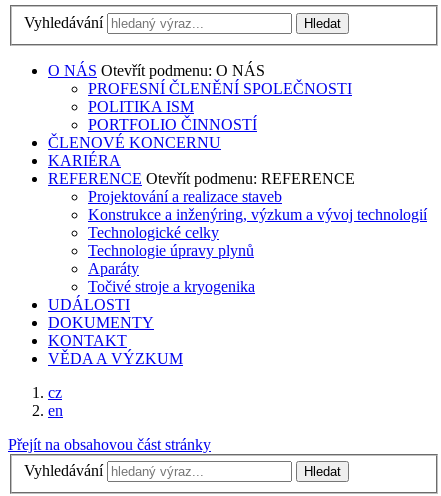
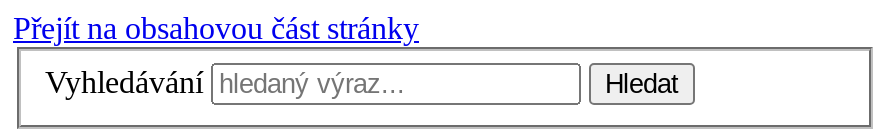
- Vyhledávání
- Hledat
- O NÁS Otevřít podmenu: O NÁS
- PROFESNÍ ČLENĚNÍ SPOLEČNOSTI
- POLITIKA ISM
- PORTFOLIO ČINNOSTÍ
- ČLENOVÉ KONCERNU
- KARIÉRA
- REFERENCE Otevřít podmenu: REFERENCE
- Projektování a realizace staveb
- Konstrukce a inženýring, výzkum a vývoj technologií
- Technologické celky
- Technologie úpravy plynů
- Aparáty
- Točivé stroje a kryogenika
- UDÁLOSTI
- DOKUMENTY
- KONTAKT
- VĚDA A VÝZKUM
- cz
- en
